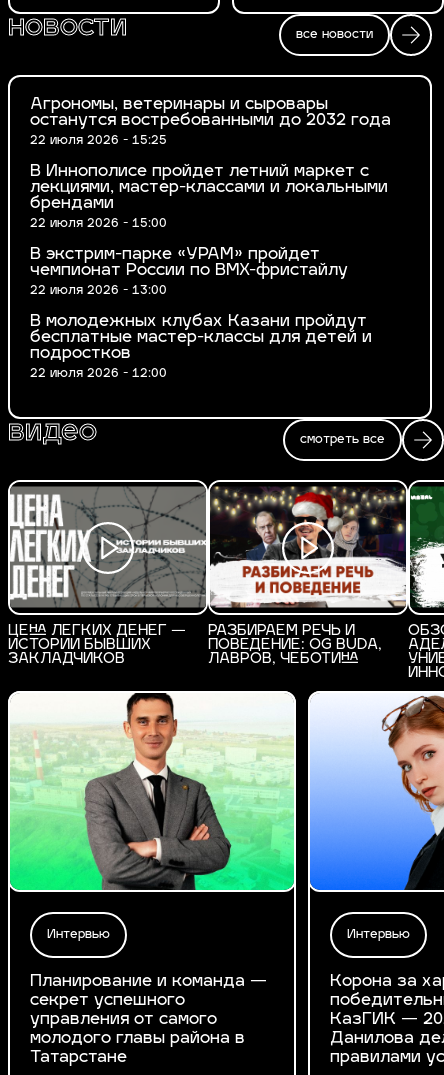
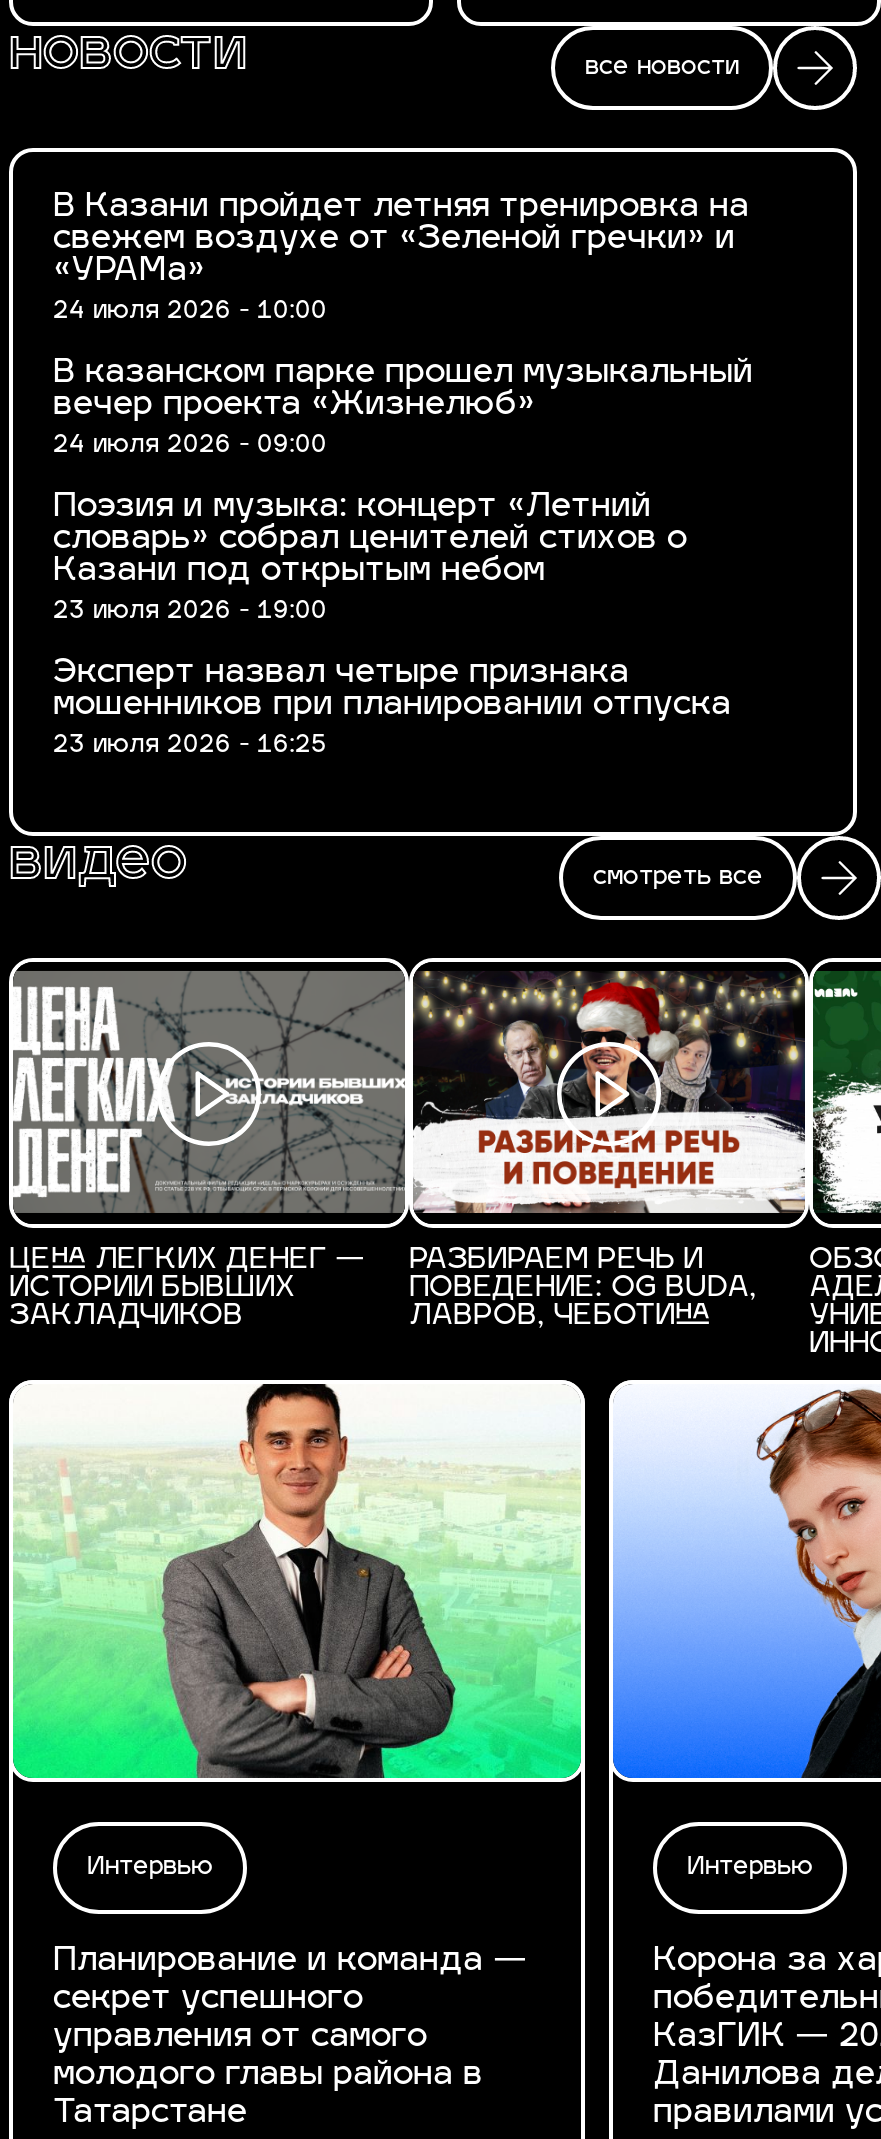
- Агрономы, ветеринары и сыровары
- останутся востребованными до 2032 года
- 22 июля 2026 - 15:25
+ В Казани пройдет летняя тренировка на
+ свежем воздухе от «Зеленой гречки» и
+ «УРАМа»
+ 24 июля 2026 - 10:00

- В Иннополисе пройдет летний маркет с
- лекциями, мастер-классами и локальными
- брендами
- 22 июля 2026 - 15:00
+ В казанском парке прошел музыкальный
+ вечер проекта «Жизнелюб»
+ 24 июля 2026 - 09:00

- В экстрим-парке «УРАМ» пройдет
- чемпионат России по BMX-фристайлу
- 22 июля 2026 - 13:00
+ Поэзия и музыка: концерт «Летний
+ словарь» собрал ценителей стихов о
+ Казани под открытым небом
+ 23 июля 2026 - 19:00

- В молодежных клубах Казани пройдут
- бесплатные мастер-классы для детей и
- подростков
- 22 июля 2026 - 12:00
+ Эксперт назвал четыре признака
+ мошенников при планировании отпуска
+ 23 июля 2026 - 16:25
